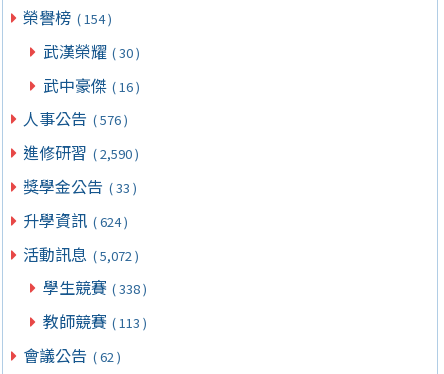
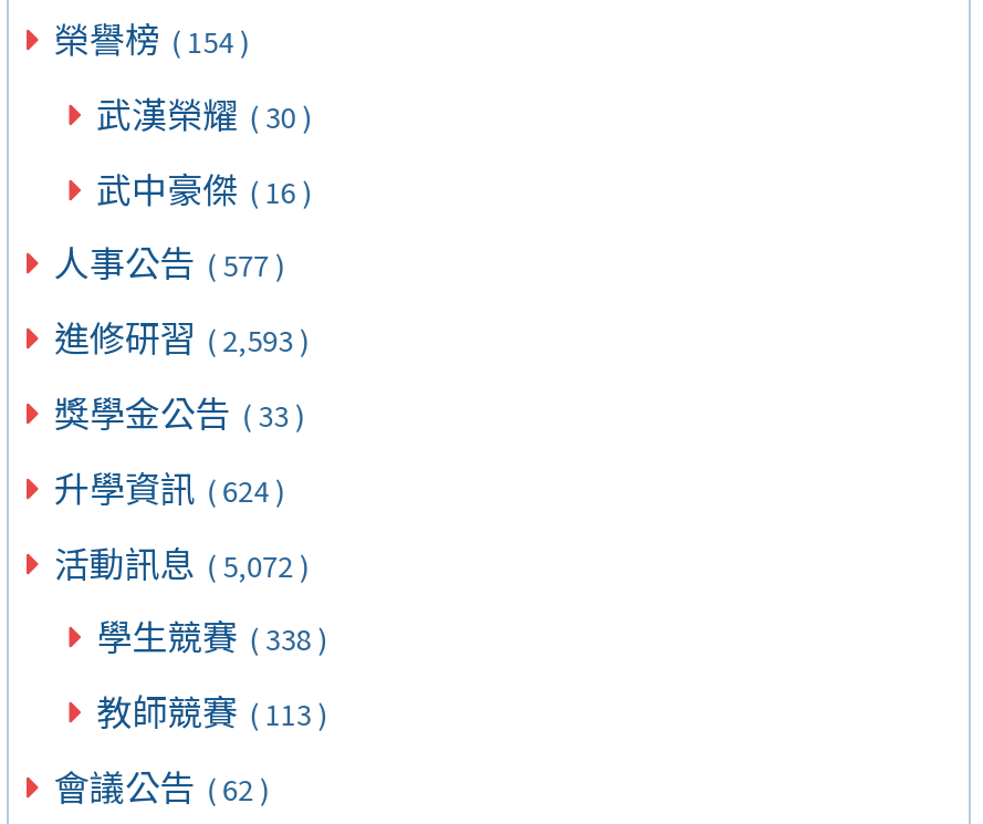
- 人事公告 ( 576 )
+ 人事公告 ( 577 )

- 進修研習 ( 2,590 )
+ 進修研習 ( 2,593 )
